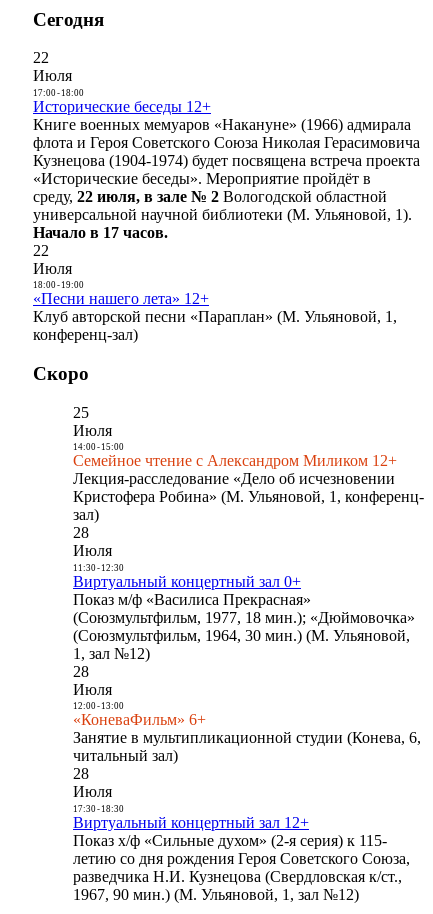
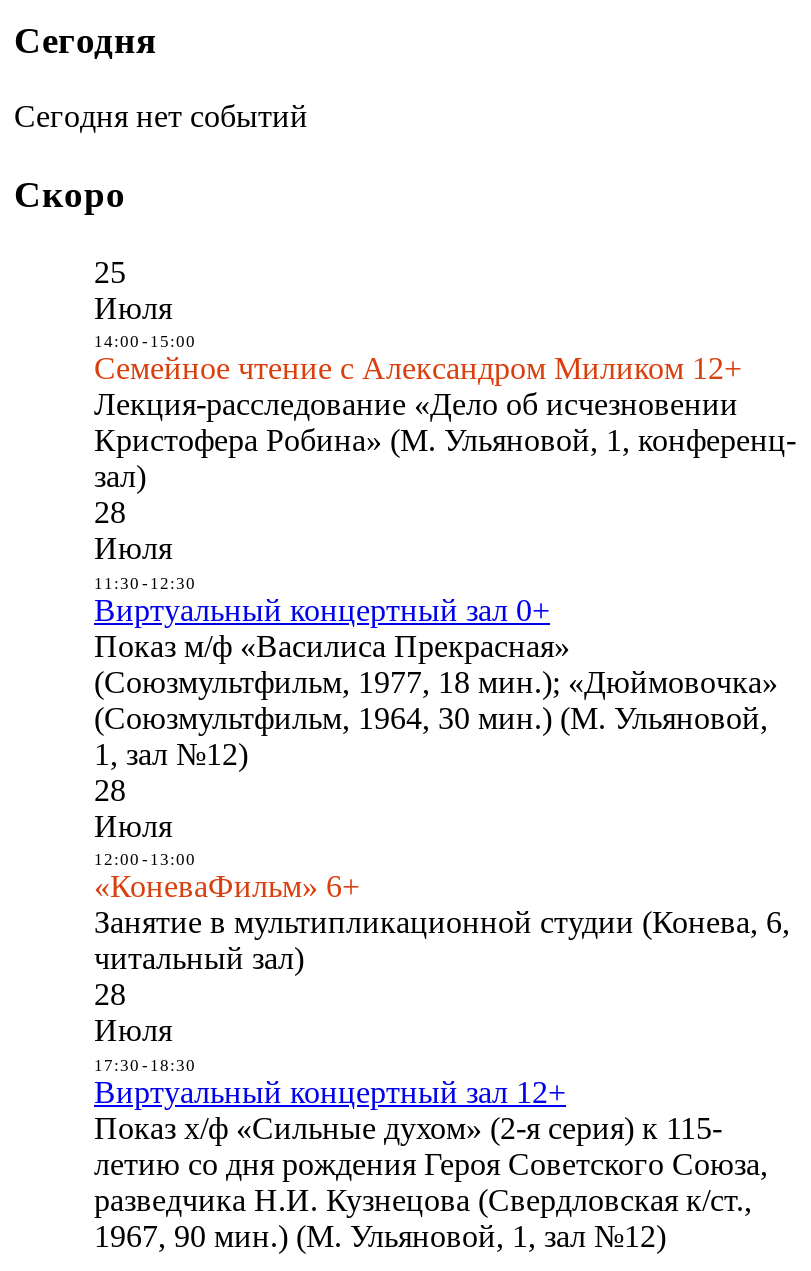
- 22
- Июля
- 17:00 - 18:00
- Исторические беседы 12+
- Книге военных мемуаров «Накануне» (1966) адмирала
- флота и Героя Советского Союза Николая Герасимовича
- Кузнецова (1904-1974) будет посвящена встреча проекта
- «Исторические беседы». Мероприятие пройдёт в
- среду, 22 июля, в зале № 2 Вологодской областной
- универсальной научной библиотеки (М. Ульяновой, 1).
- Начало в 17 часов.
- 22
- Июля
- 18:00 - 19:00
- «Песни нашего лета» 12+
- Клуб авторской песни «Параплан» (М. Ульяновой, 1,
- конференц-зал)
+ Сегодня нет событий
